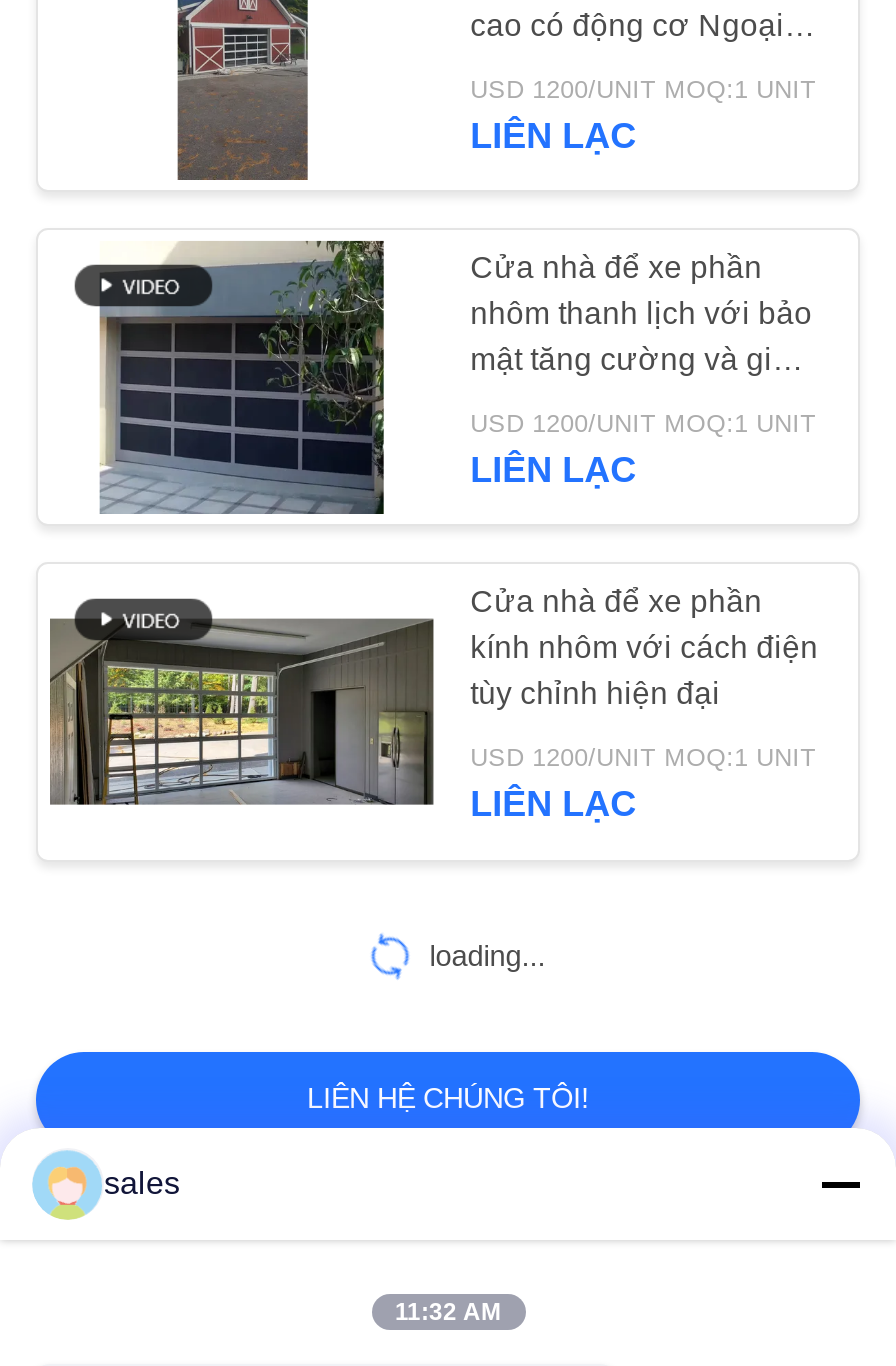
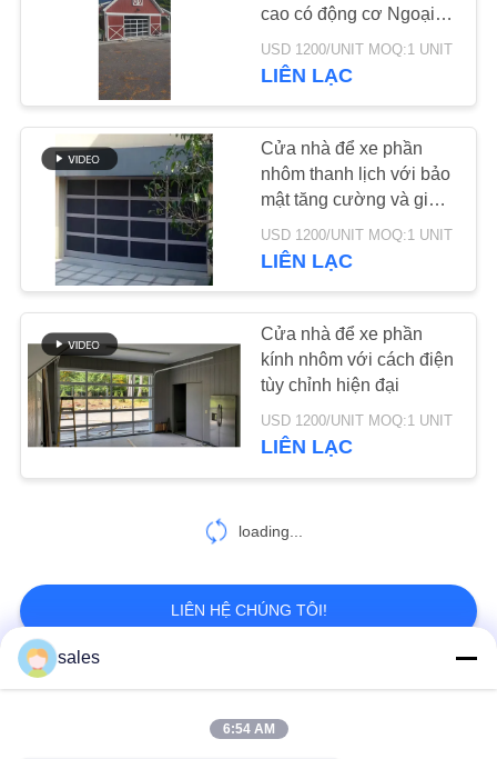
- 11:32 AM
+ 6:54 AM
